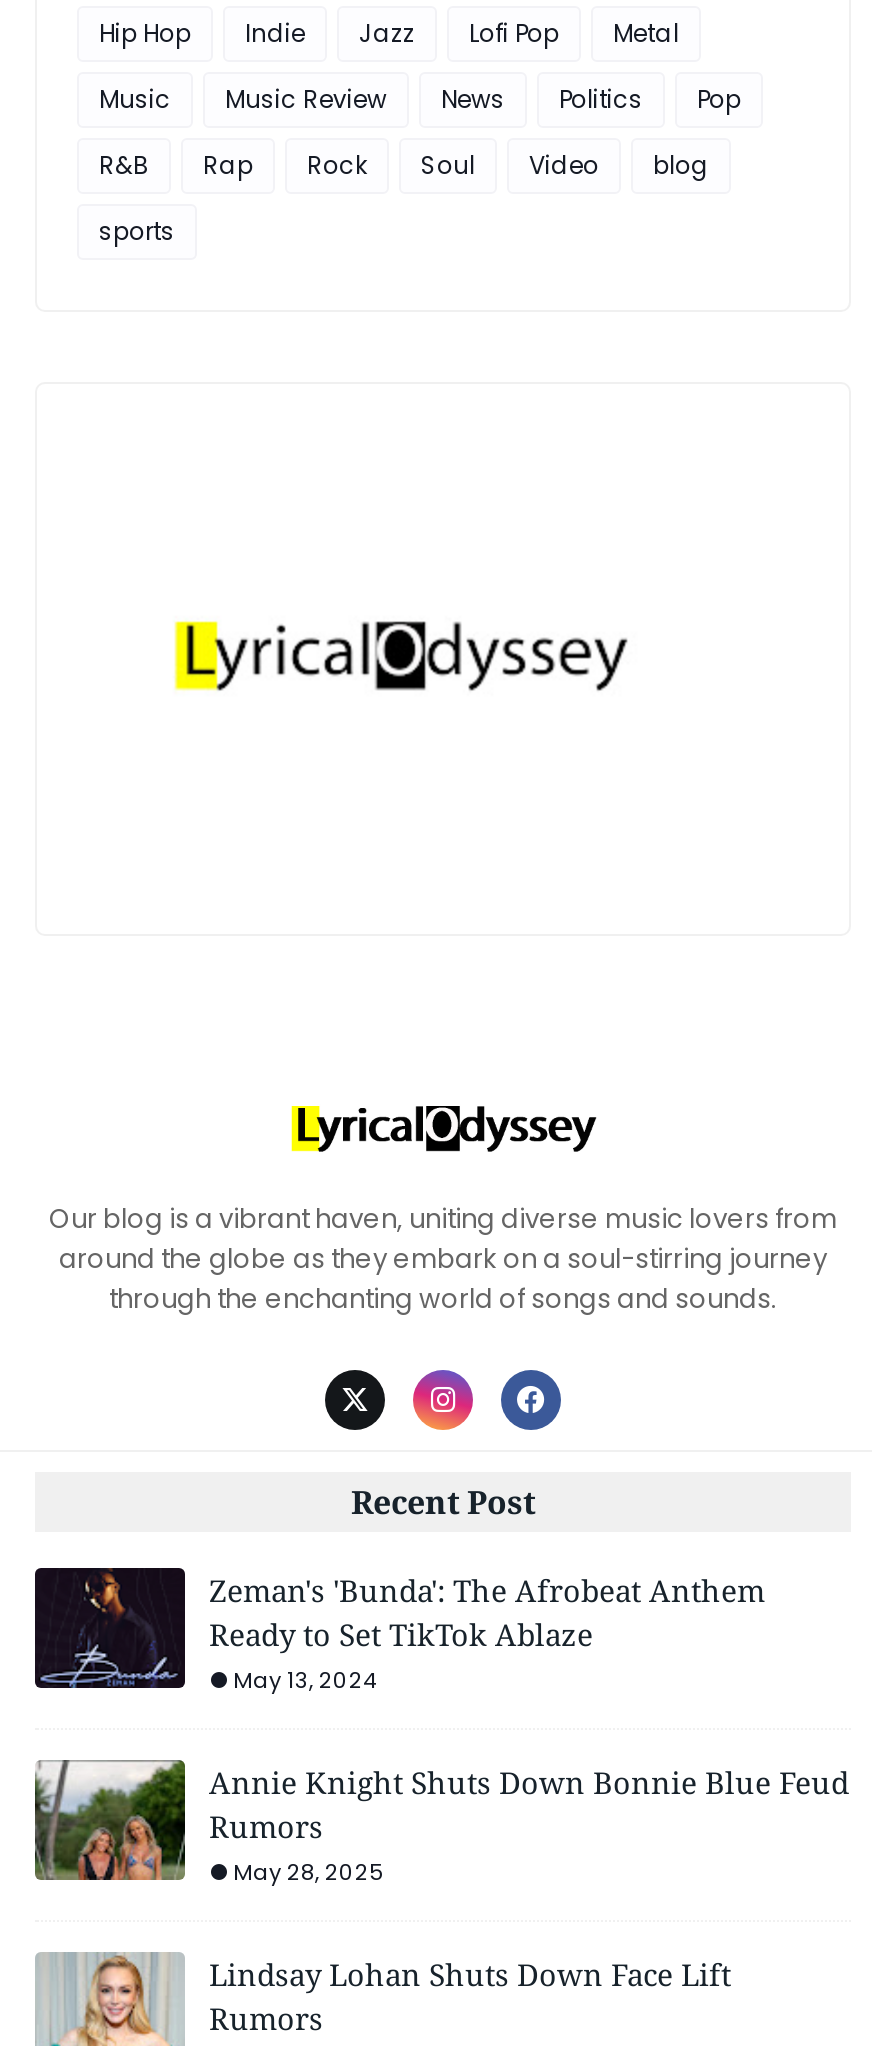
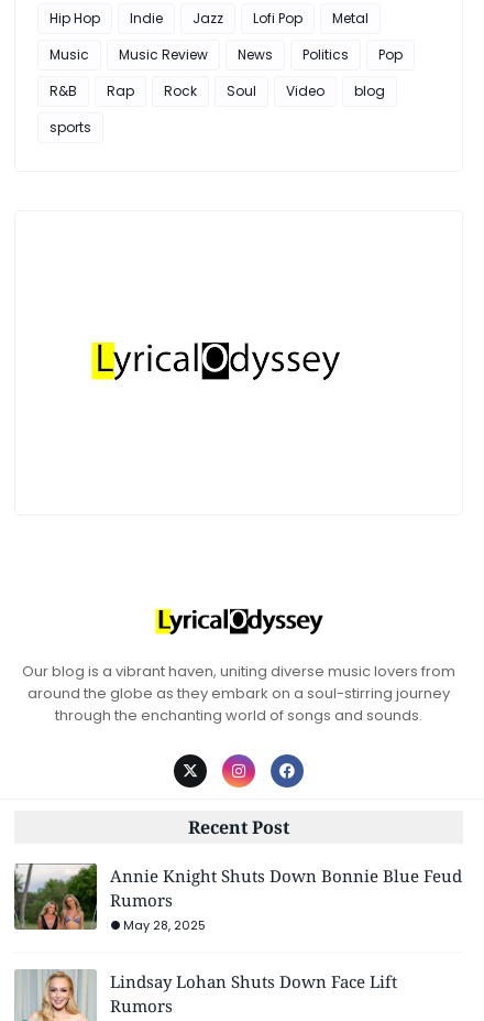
- [image]
- Zeman's 'Bunda': The Afrobeat Anthem
- Ready to Set TikTok Ablaze
- May 13, 2024
